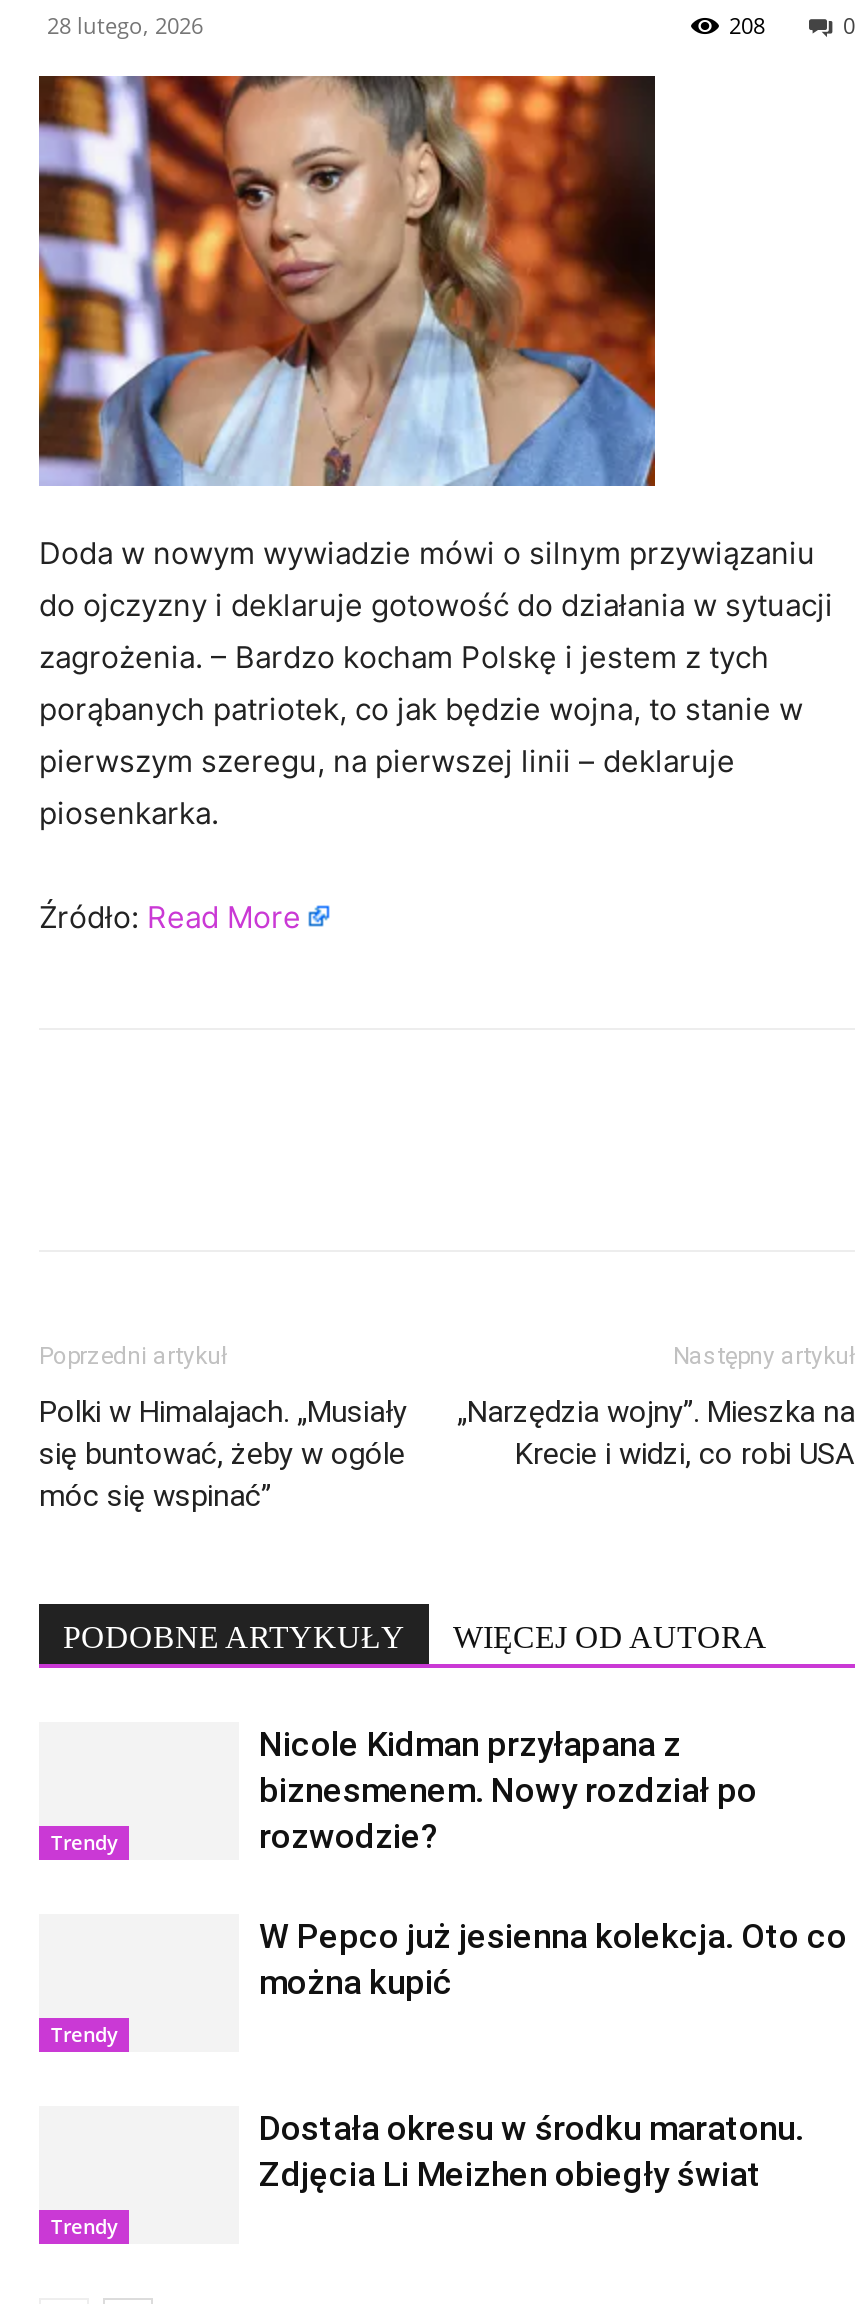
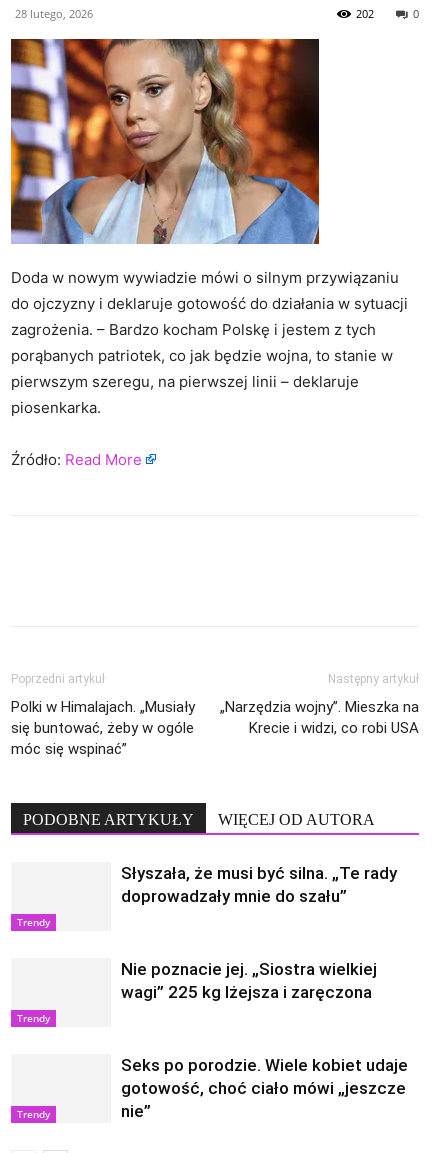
- 208
+ 202

- Nicole Kidman przyłapana z
- biznesmenem. Nowy rozdział po
- rozwodzie?
+ Słyszała, że musi być silna. „Te rady
+ doprowadzały mnie do szału”

- W Pepco już jesienna kolekcja. Oto co
- można kupić
+ Nie poznacie jej. „Siostra wielkiej
+ wagi” 225 kg lżejsza i zaręczona

- Dostała okresu w środku maratonu.
- Zdjęcia Li Meizhen obiegły świat
+ Seks po porodzie. Wiele kobiet udaje
+ gotowość, choć ciało mówi „jeszcze
+ nie”
